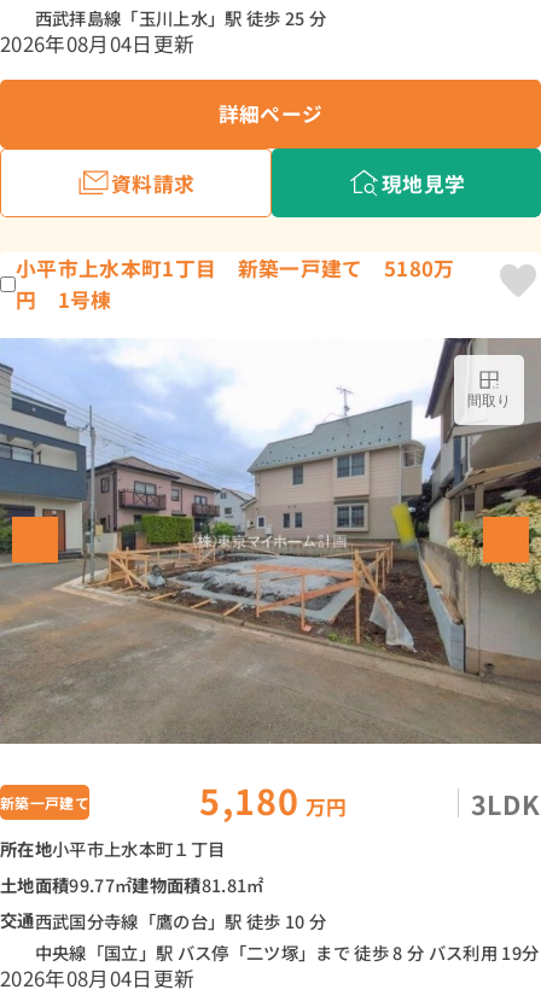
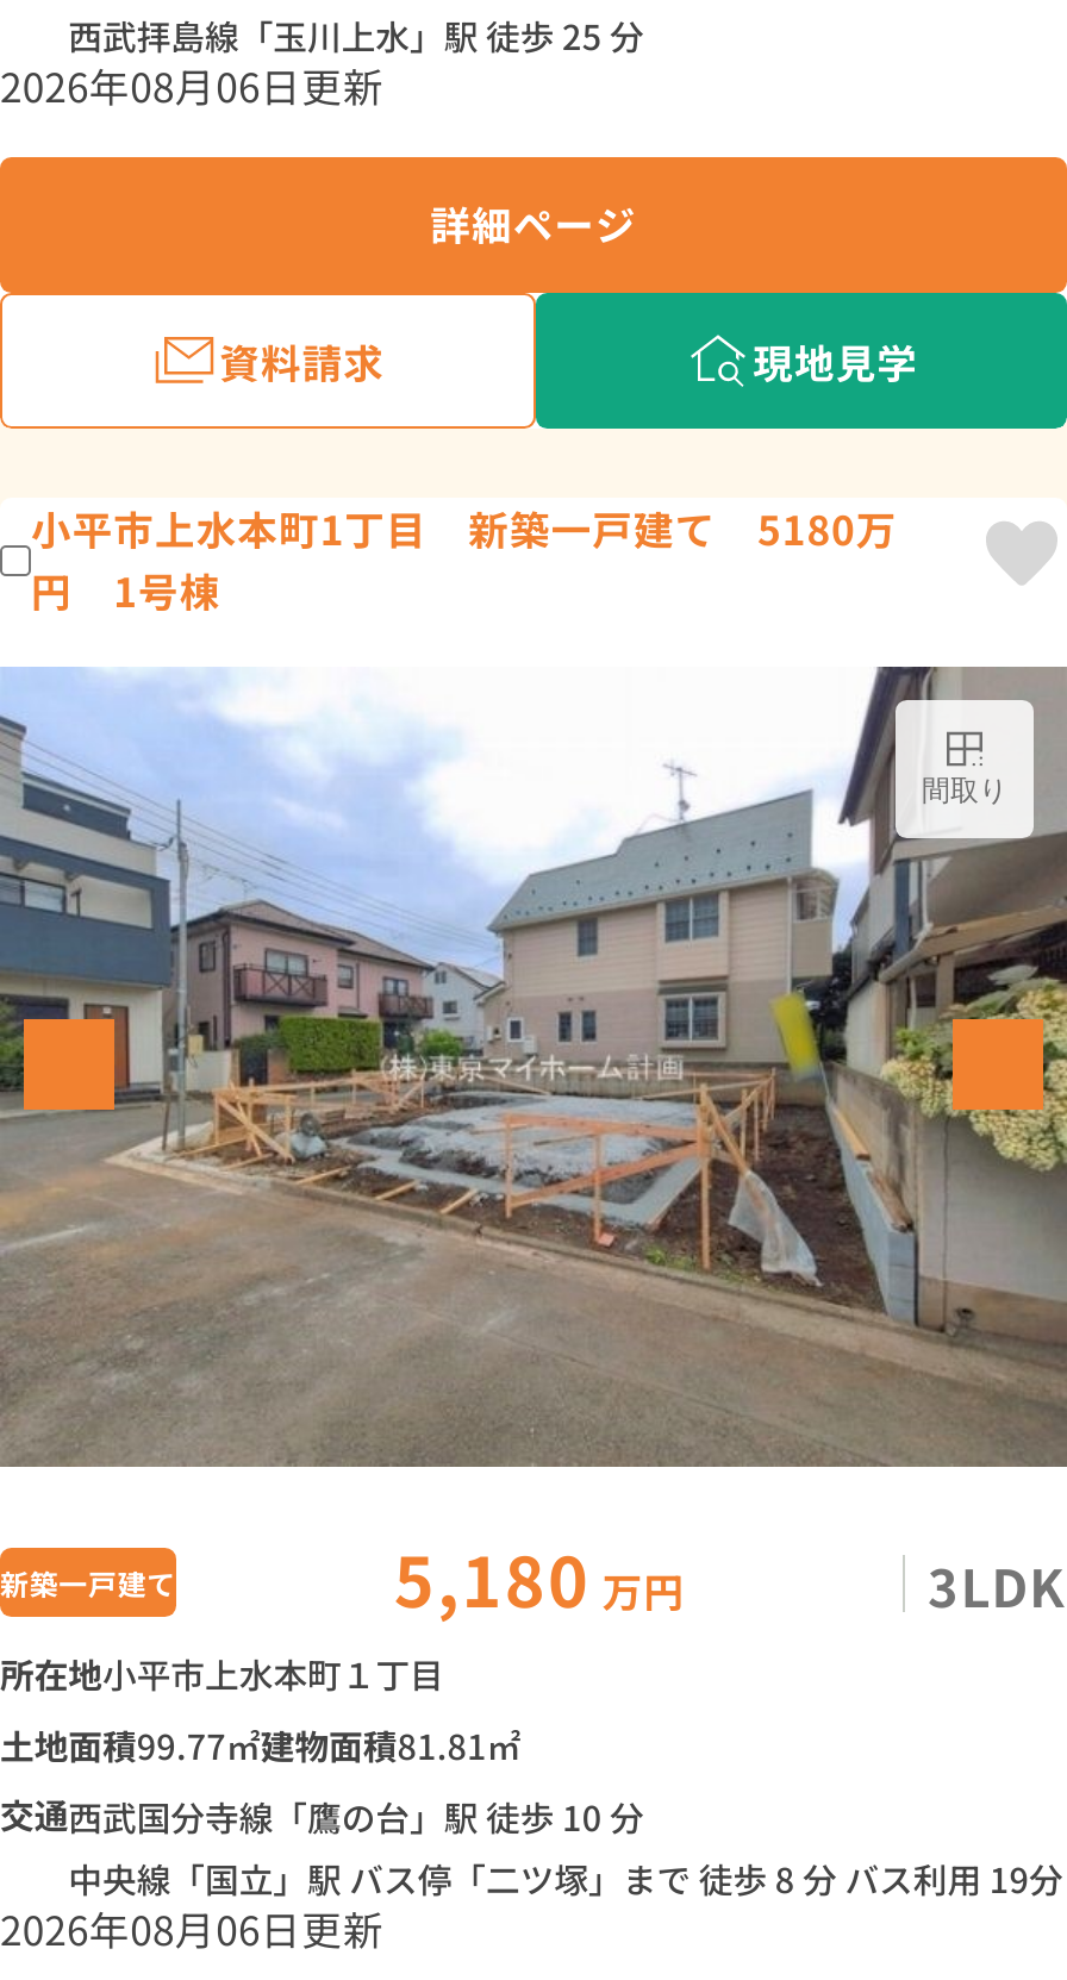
- 2026年08月04日更新
+ 2026年08月06日更新

- 2026年08月04日更新
+ 2026年08月06日更新
